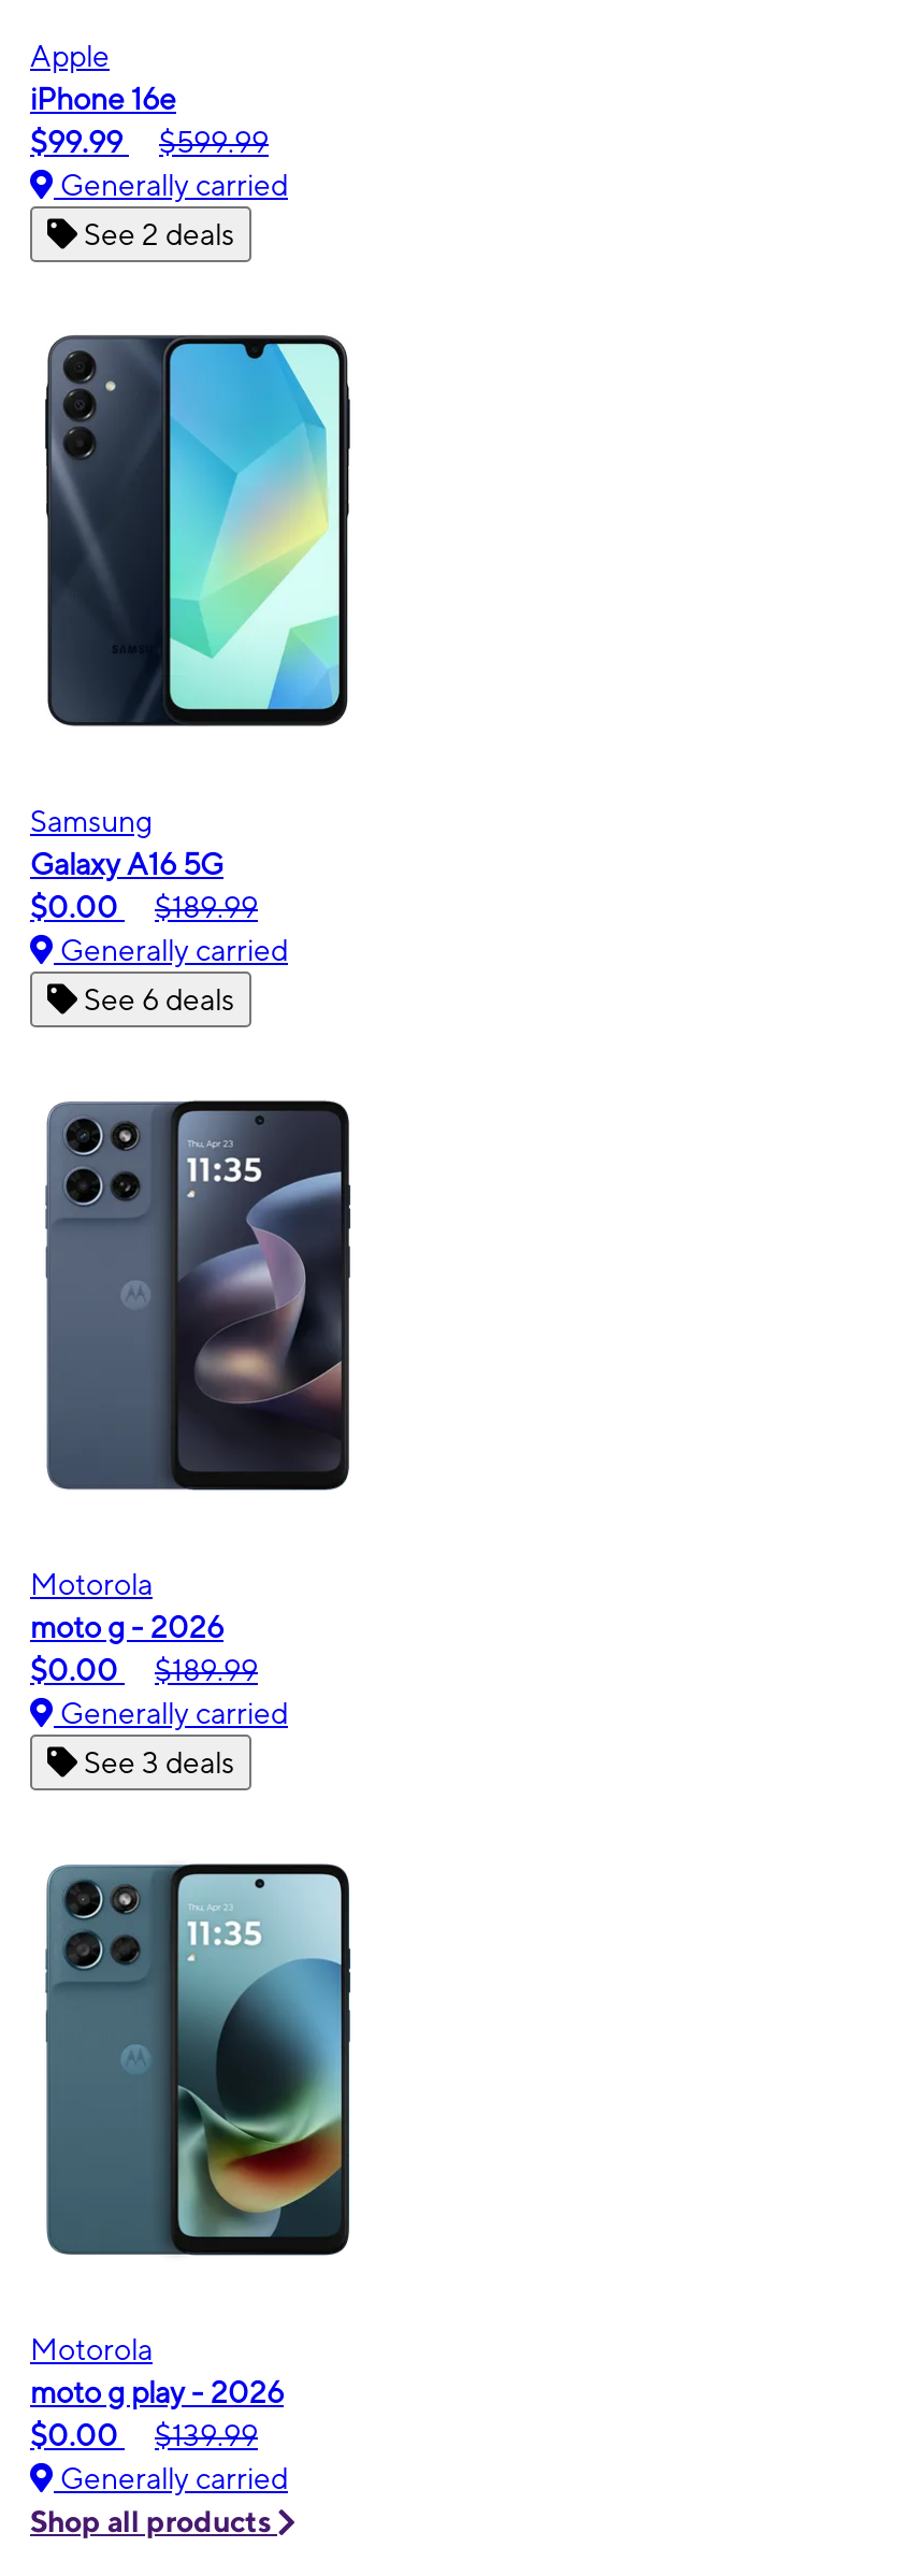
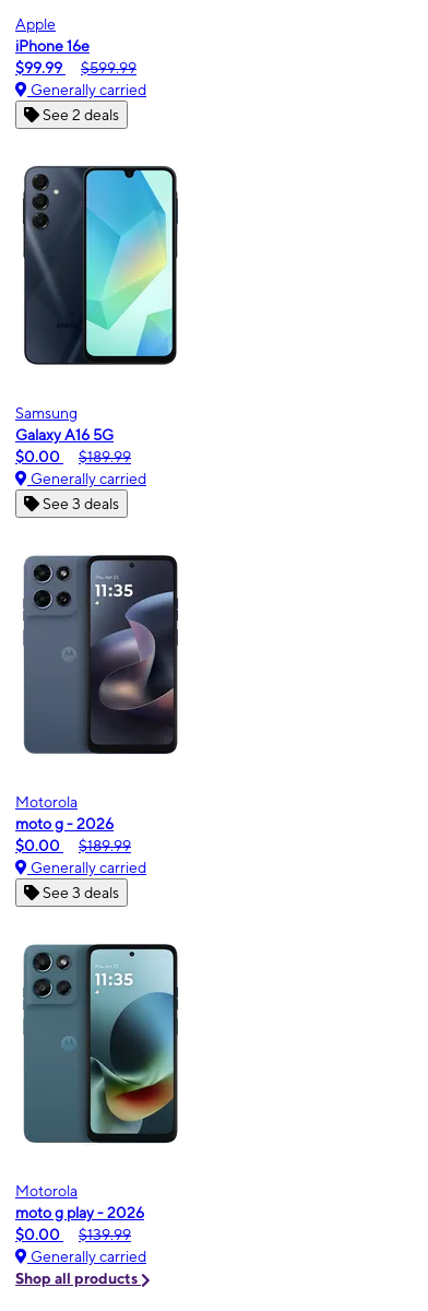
- See 6 deals
+ See 3 deals
